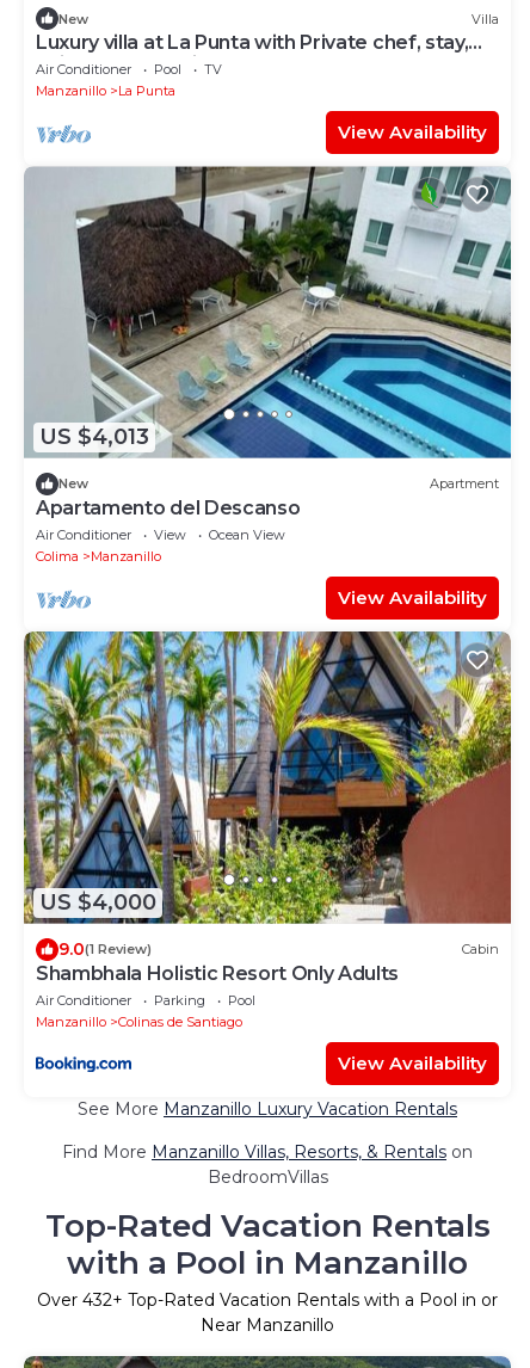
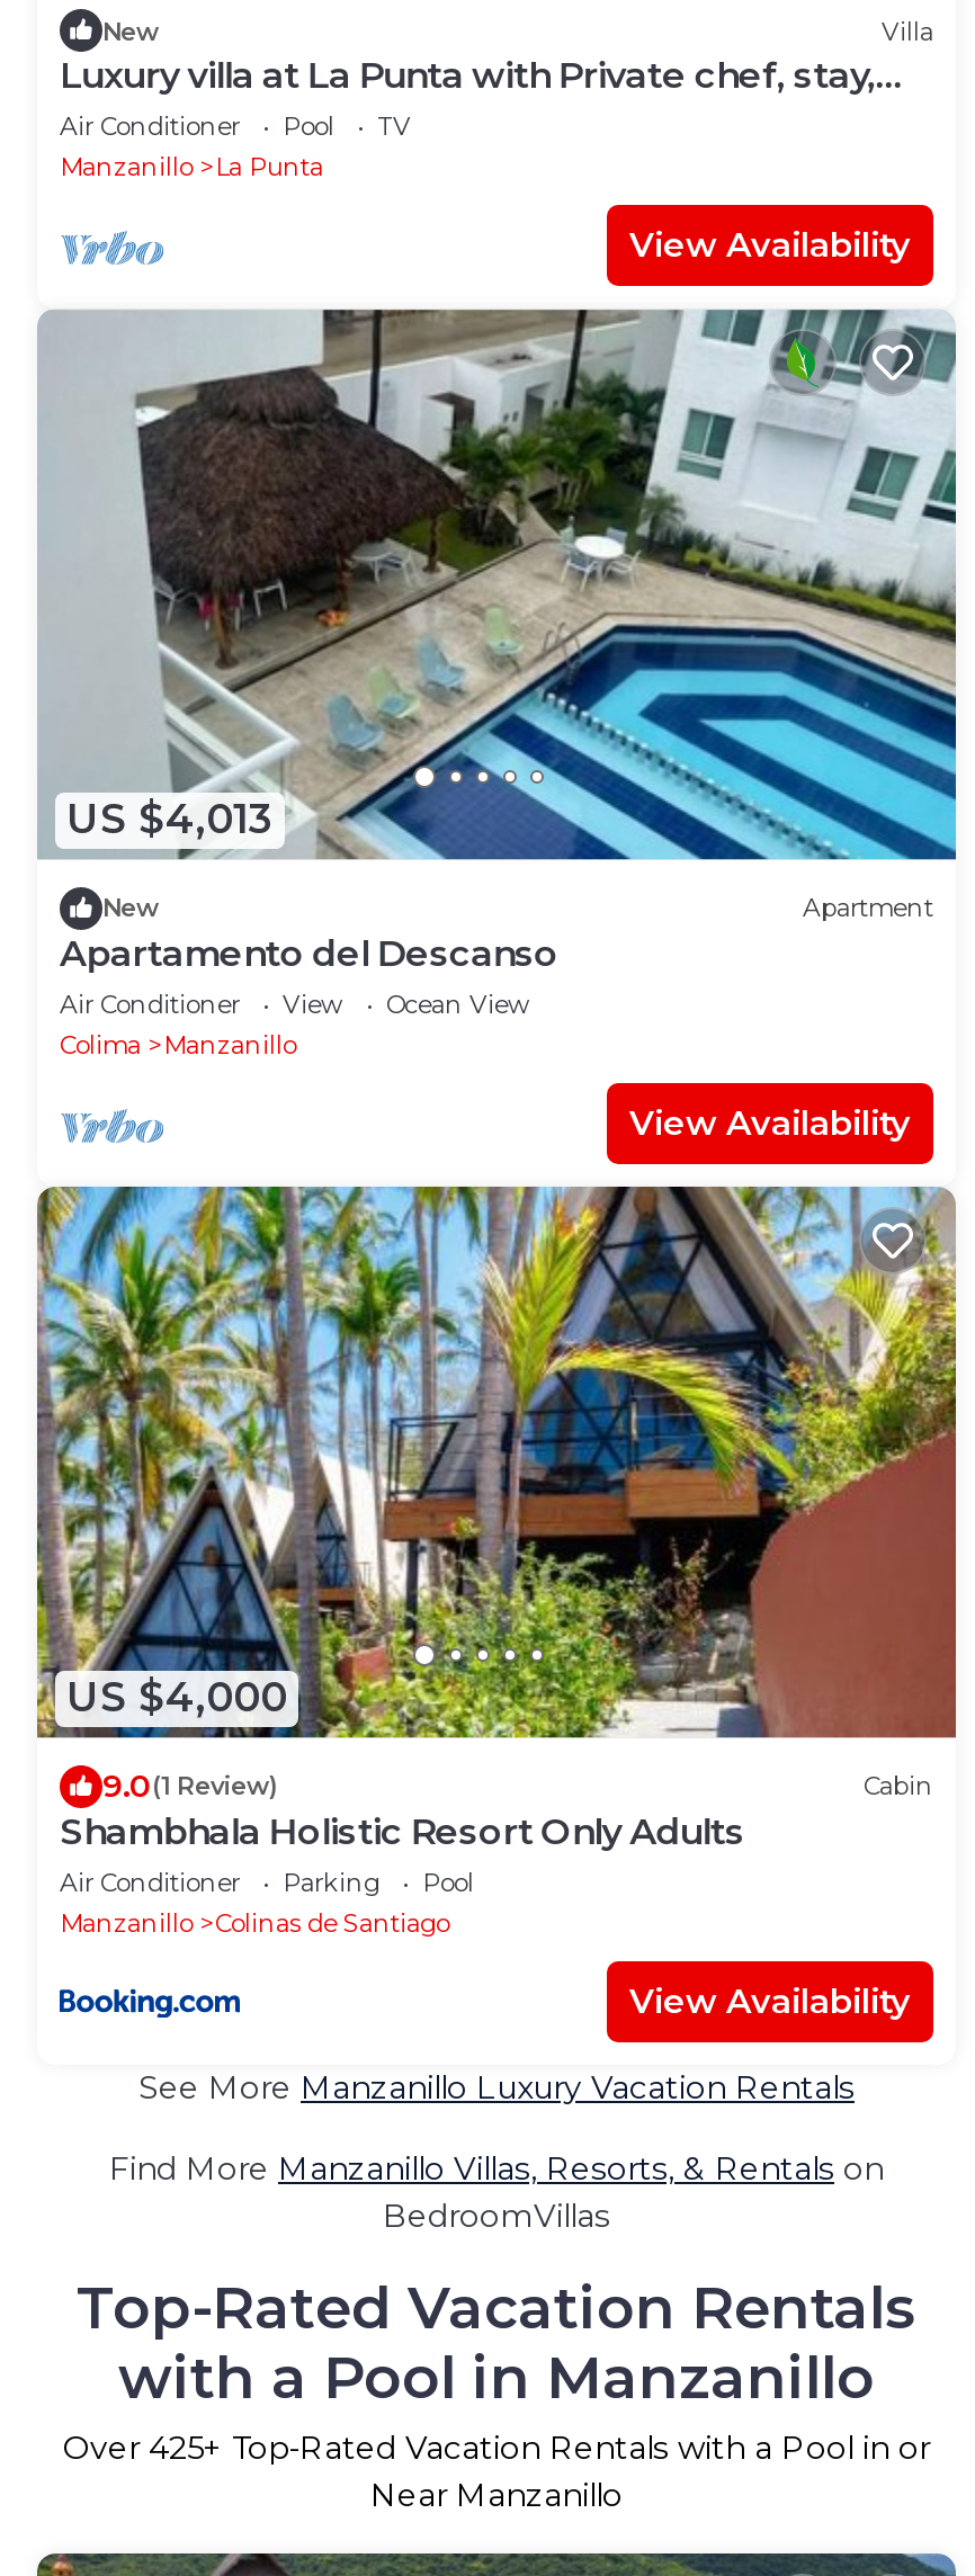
- Over 432+ Top-Rated Vacation Rentals with a Pool in or
+ Over 425+ Top-Rated Vacation Rentals with a Pool in or
